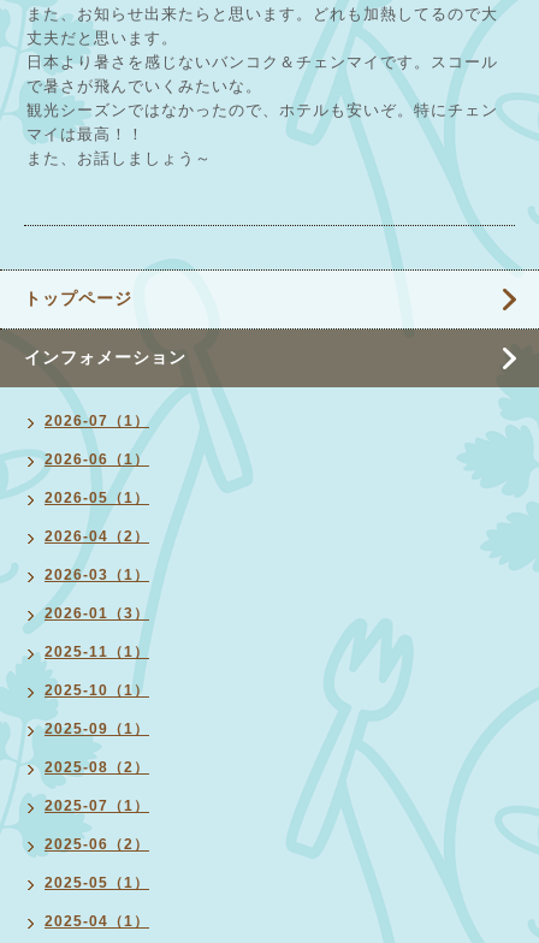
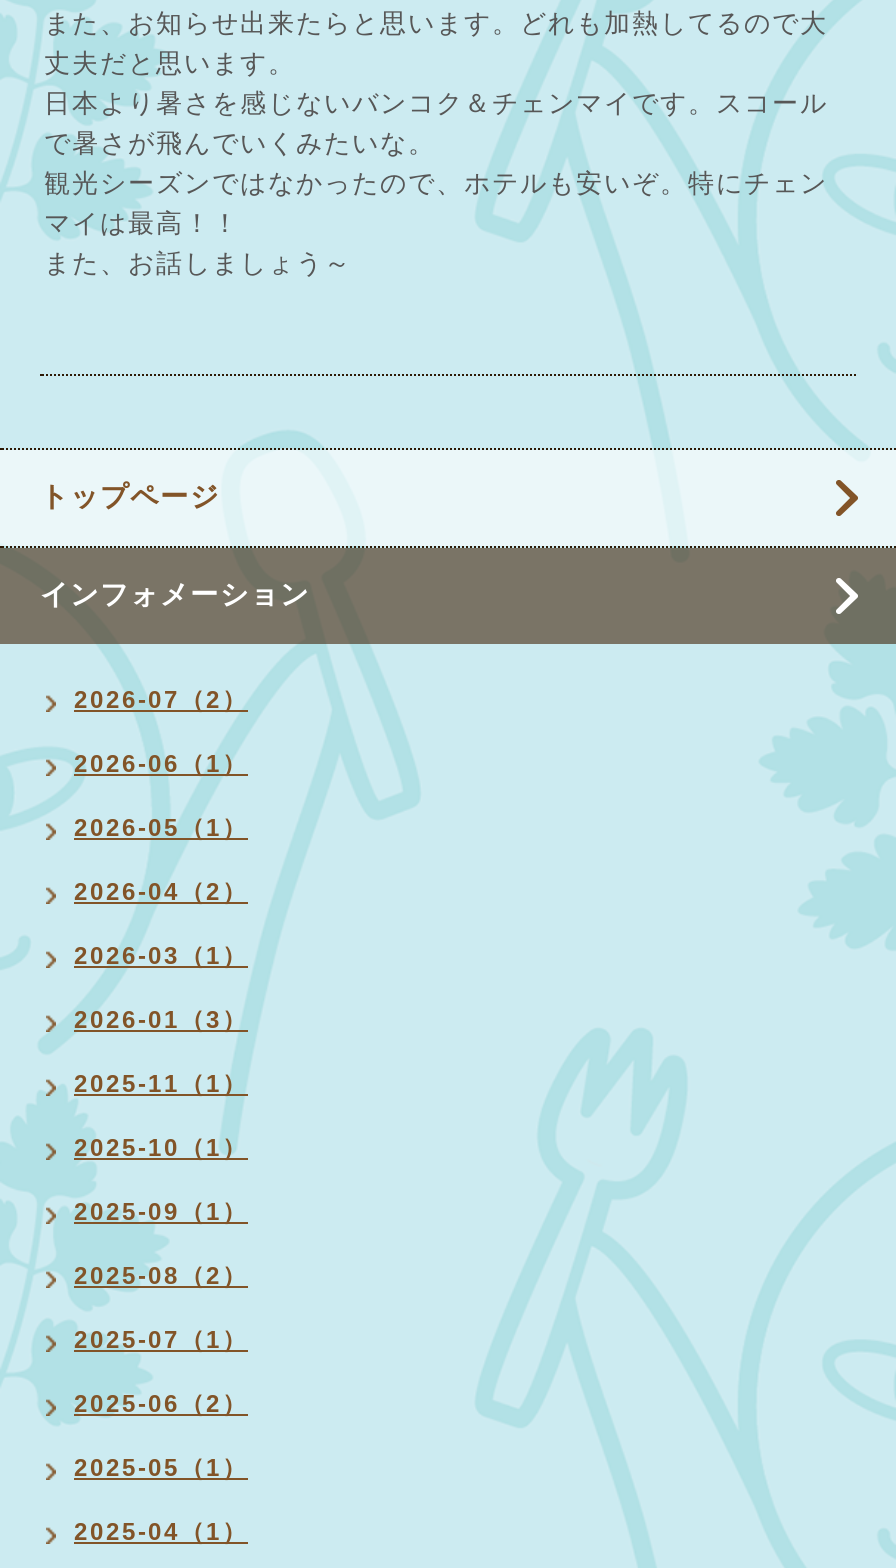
- 2026-07（1）
+ 2026-07（2）
